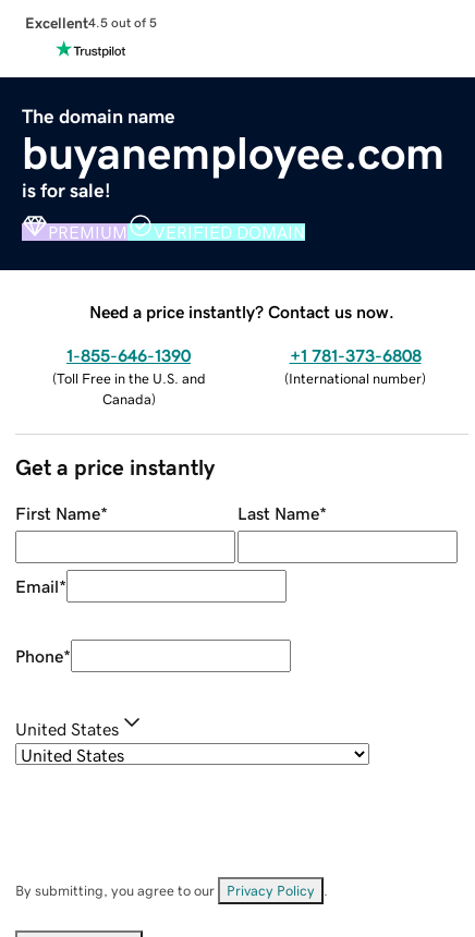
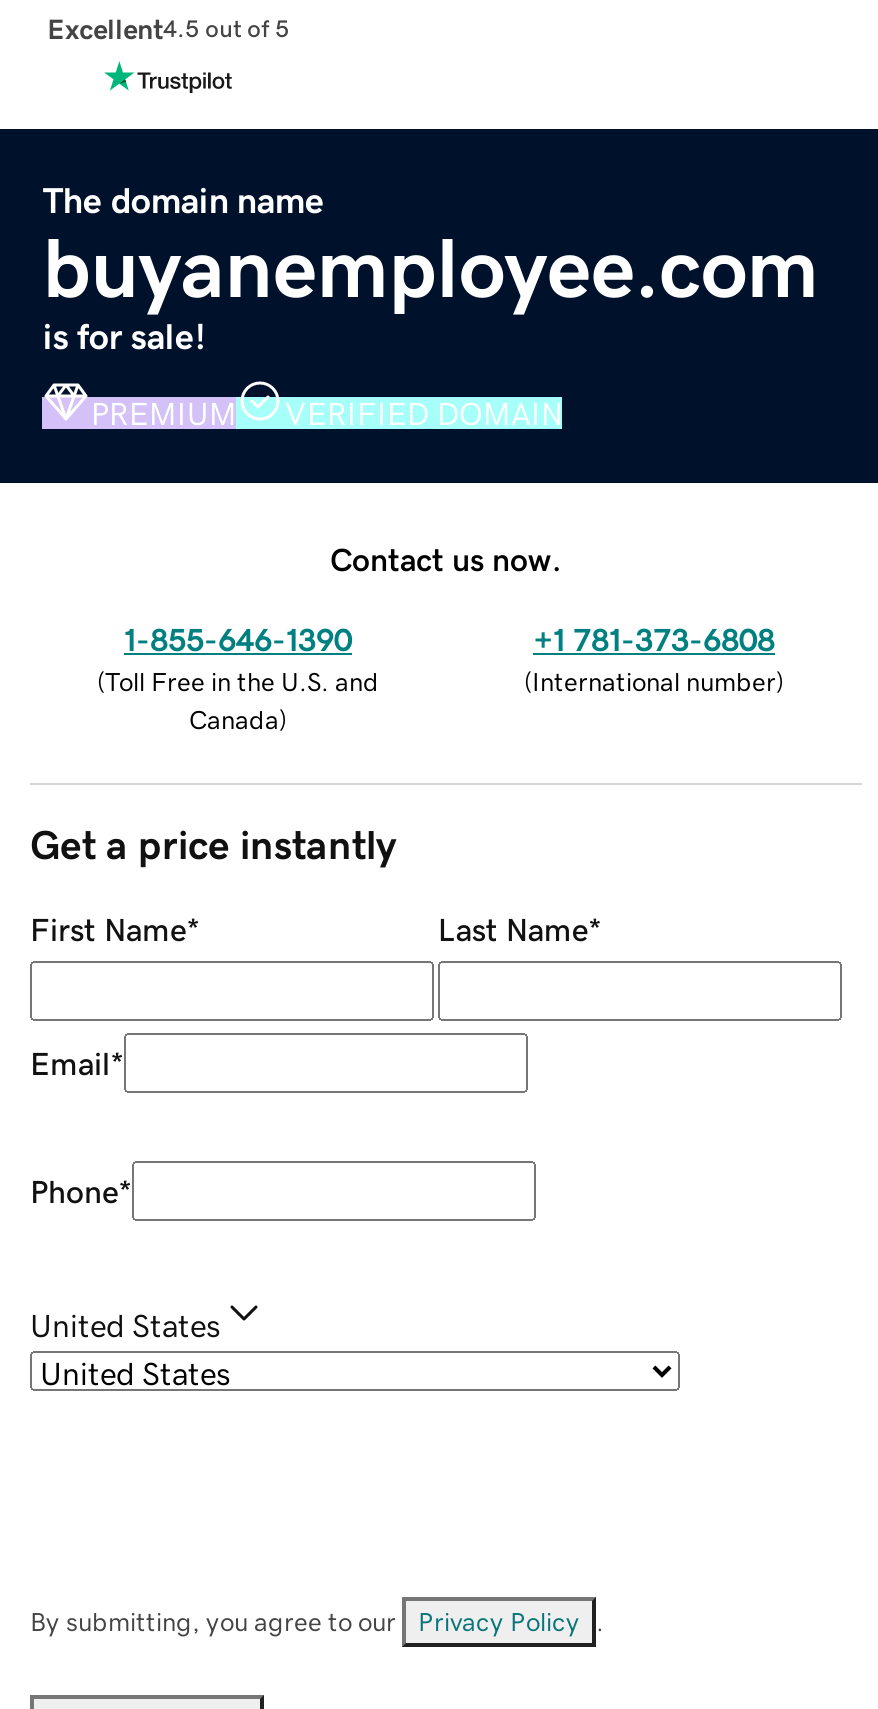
- Need a price instantly? Contact us now.
+ Contact us now.
